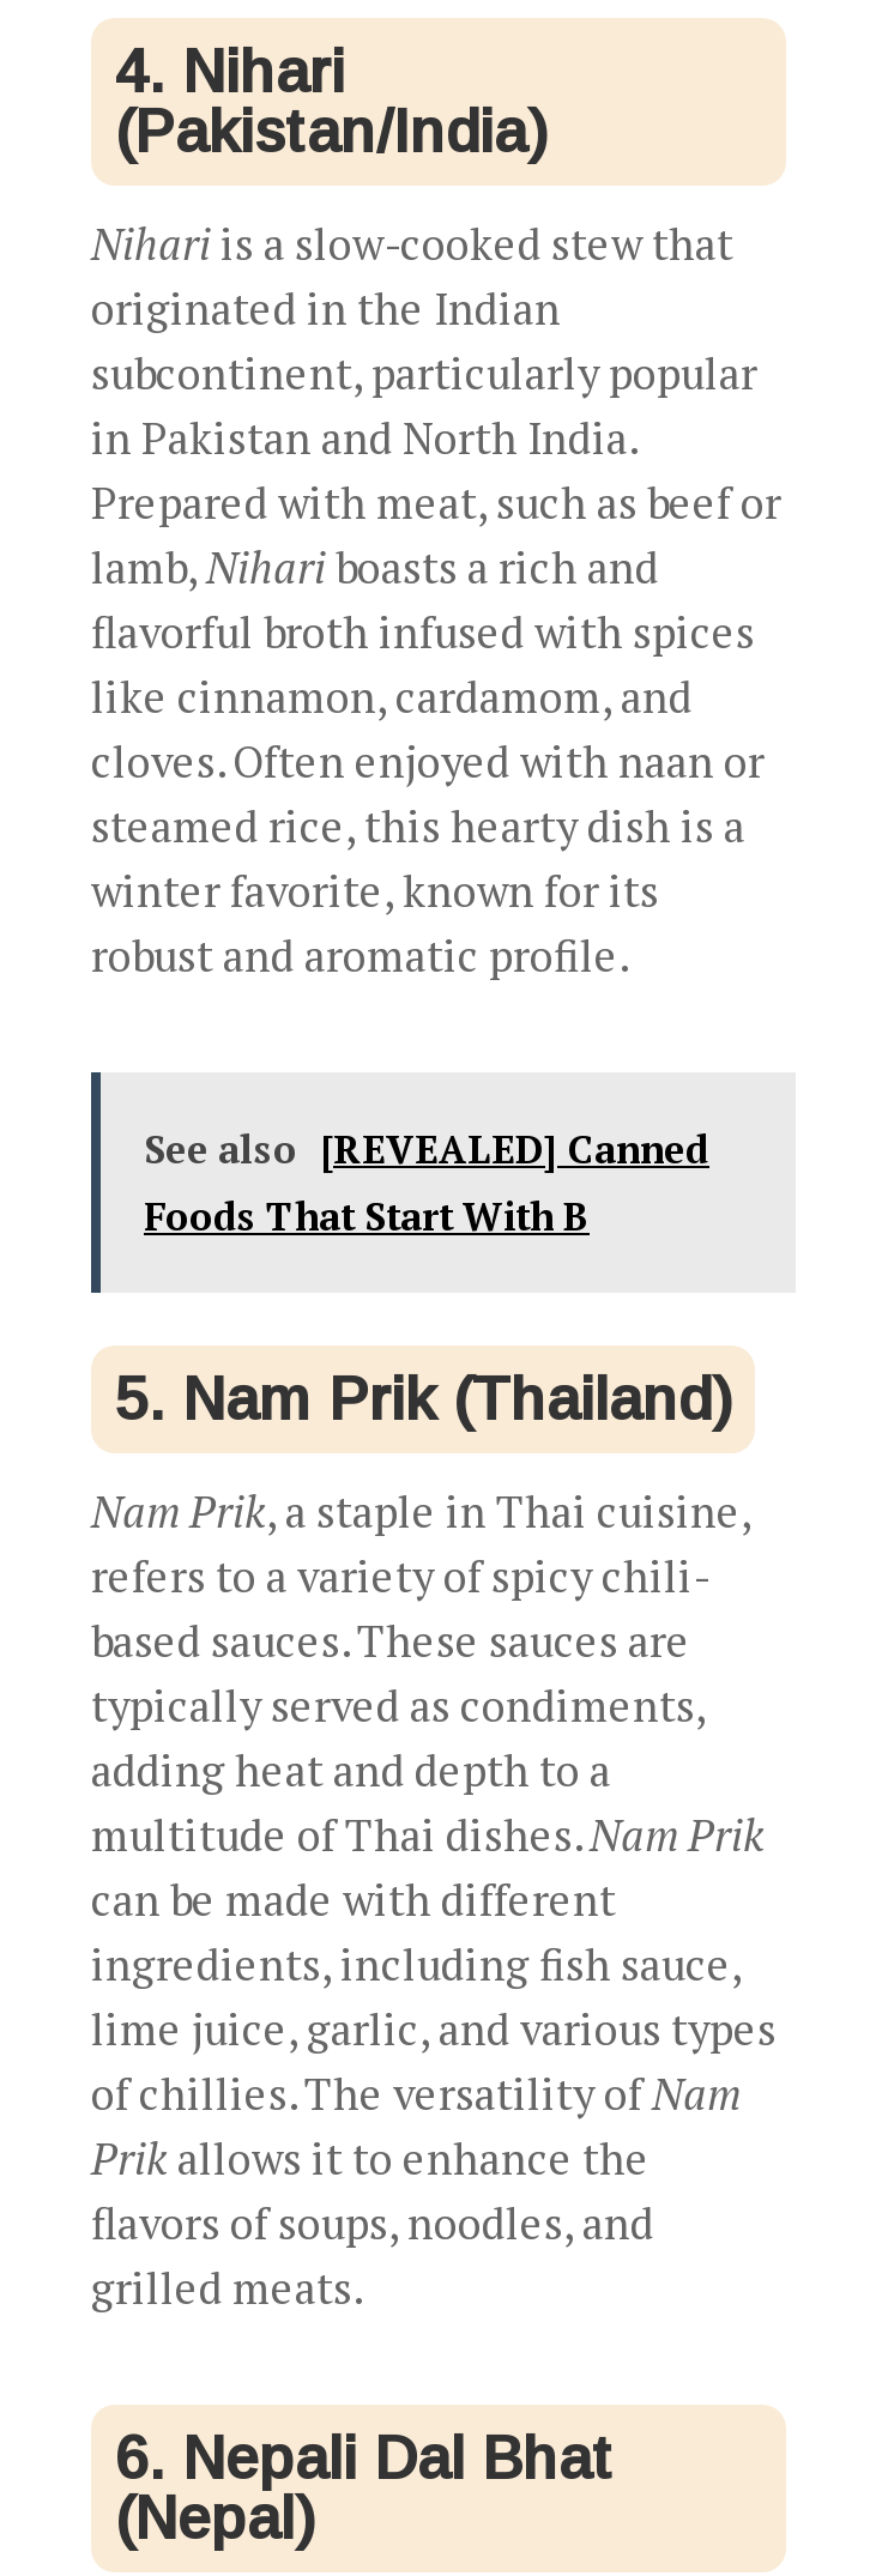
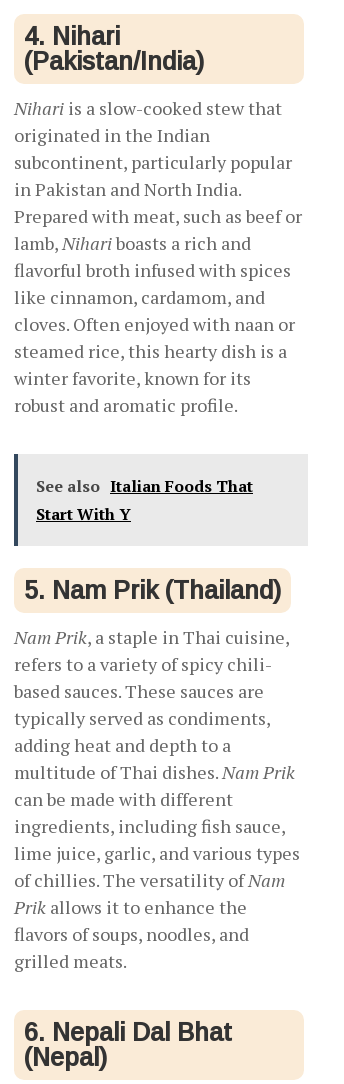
- See also [REVEALED] Canned
- Foods That Start With B
+ See also Italian Foods That
+ Start With Y
